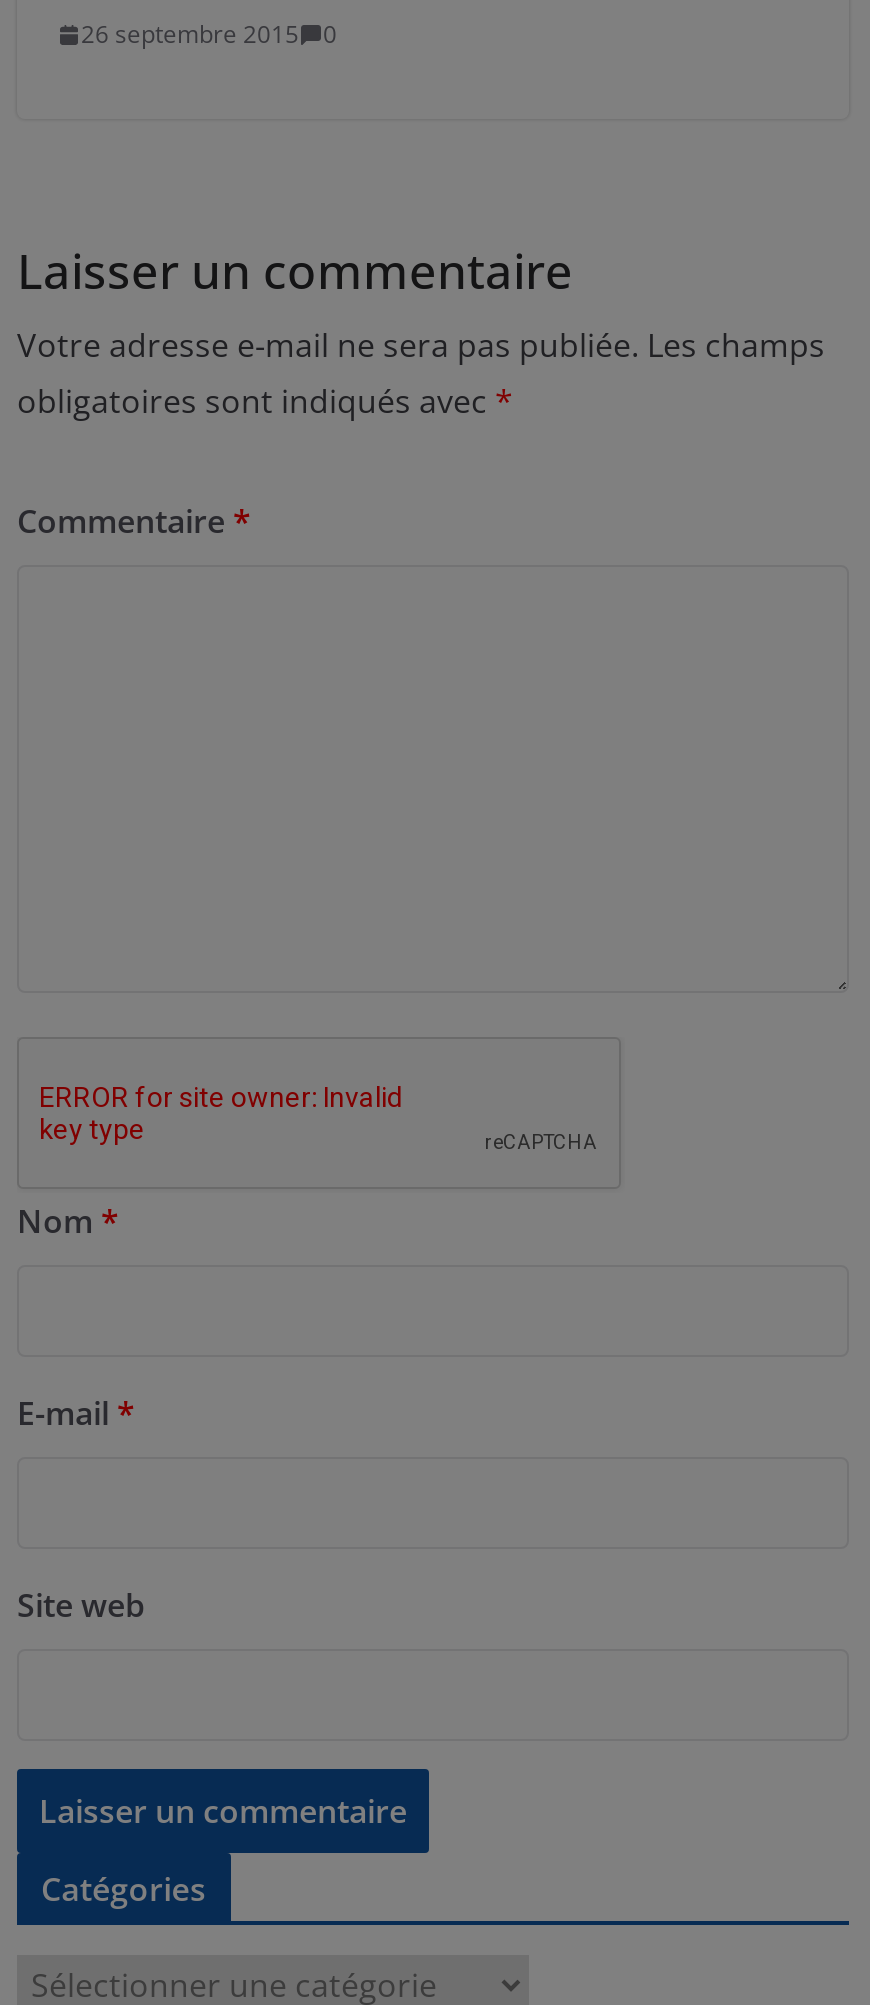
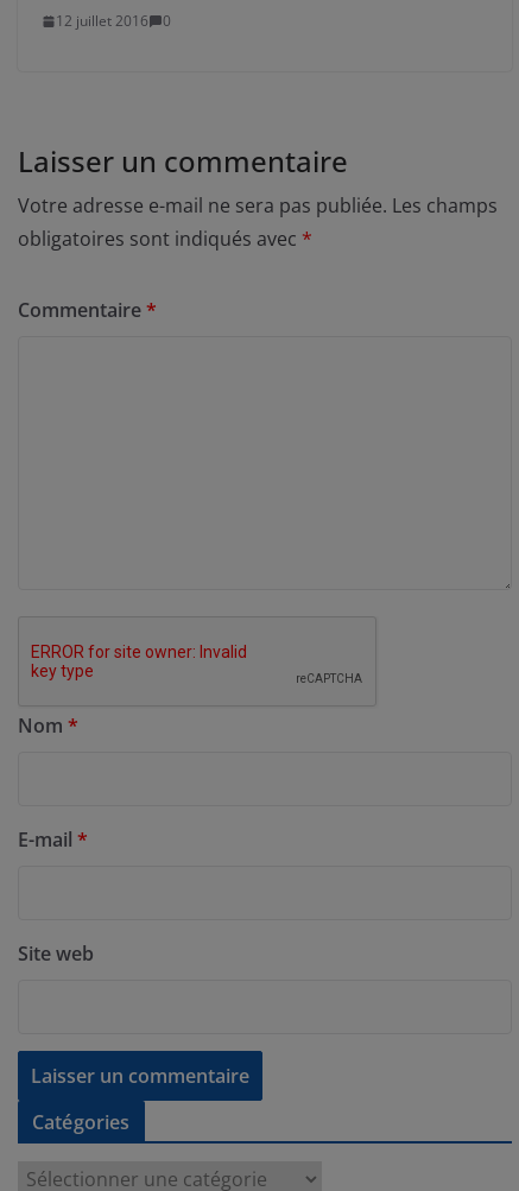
- 26 septembre 2015 0
+ 12 juillet 2016 0
